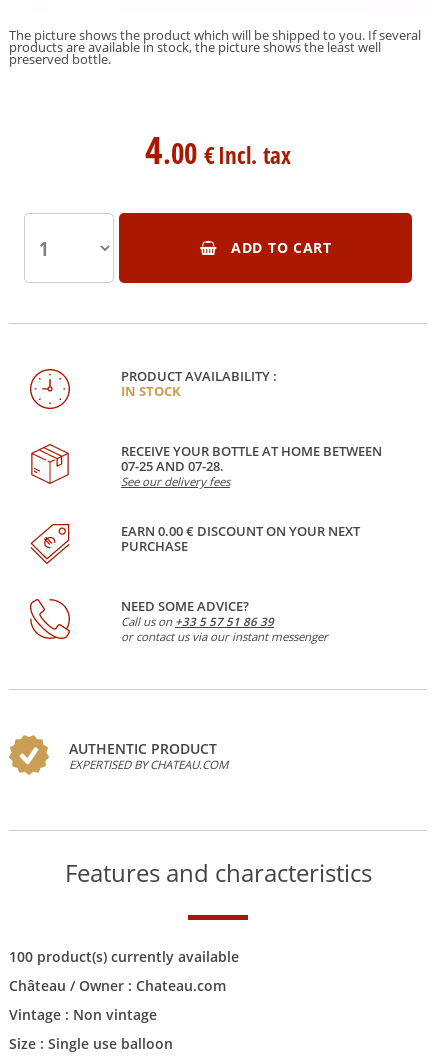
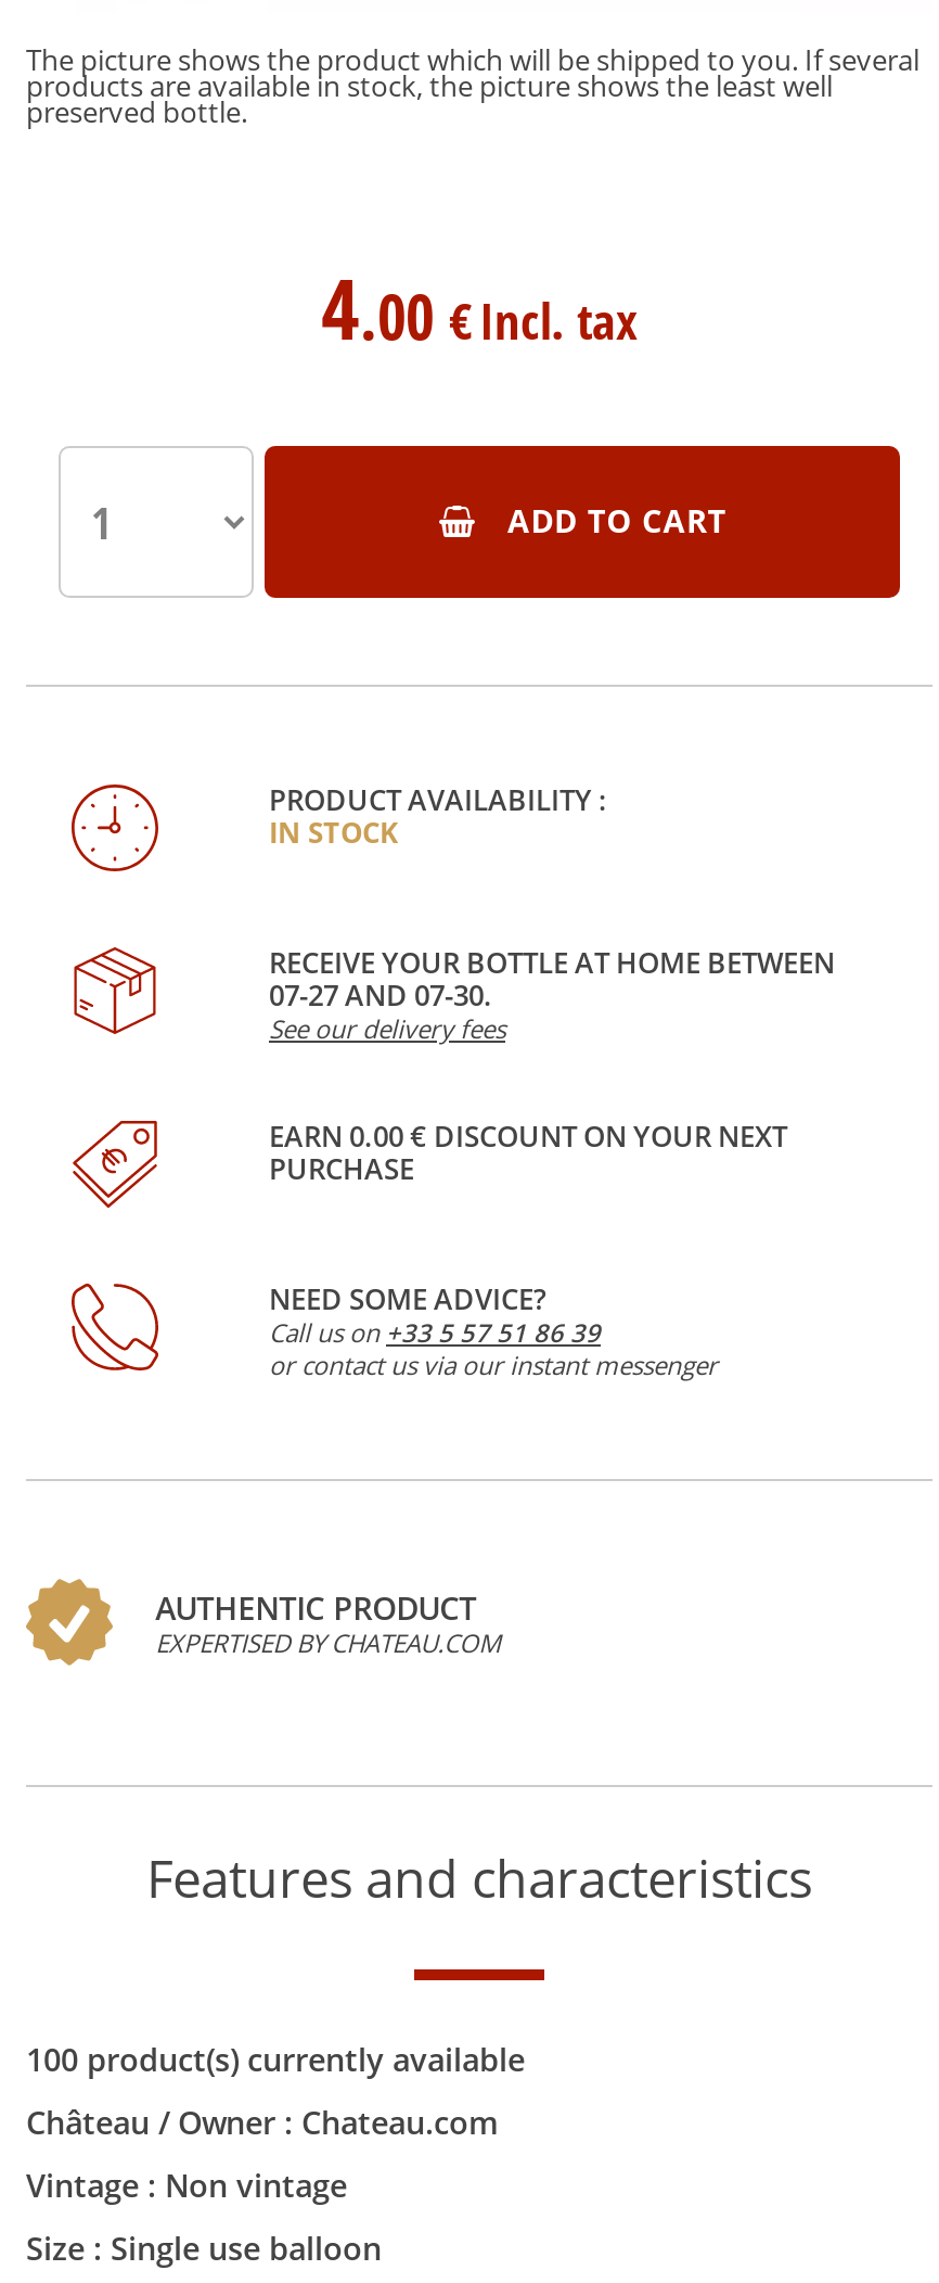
- 07-25 AND 07-28.
+ 07-27 AND 07-30.
